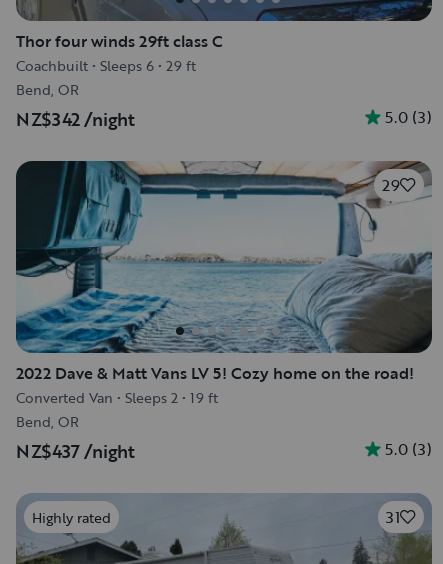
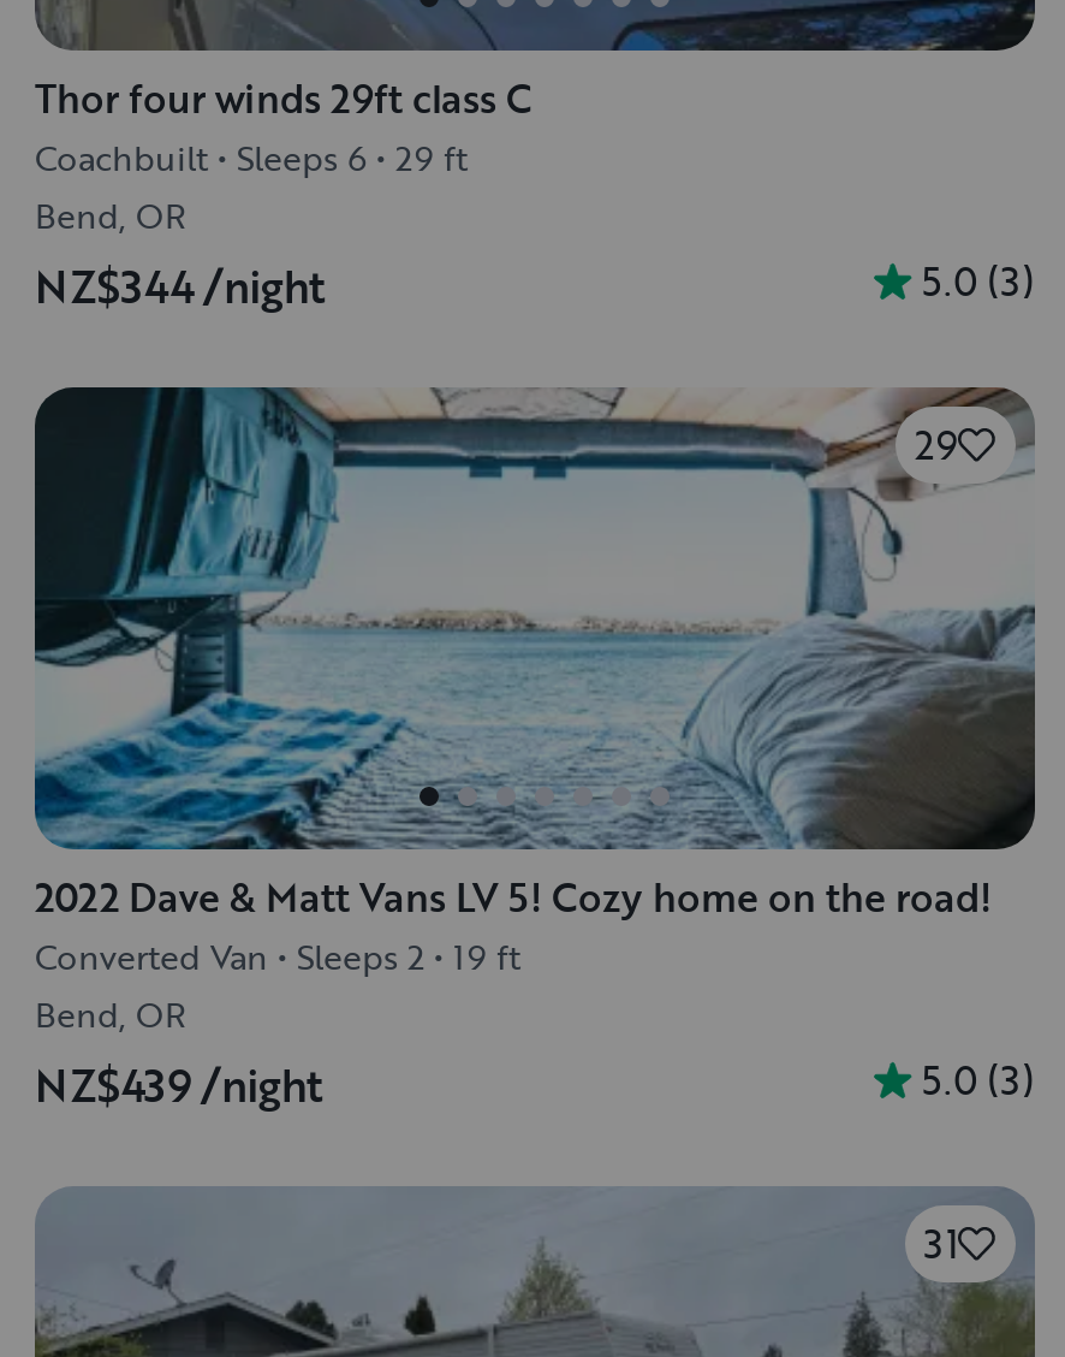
- NZ$342 /night
+ NZ$344 /night

- NZ$437 /night
+ NZ$439 /night

- Highly rated
